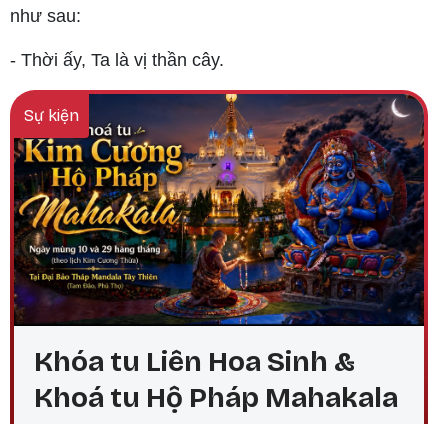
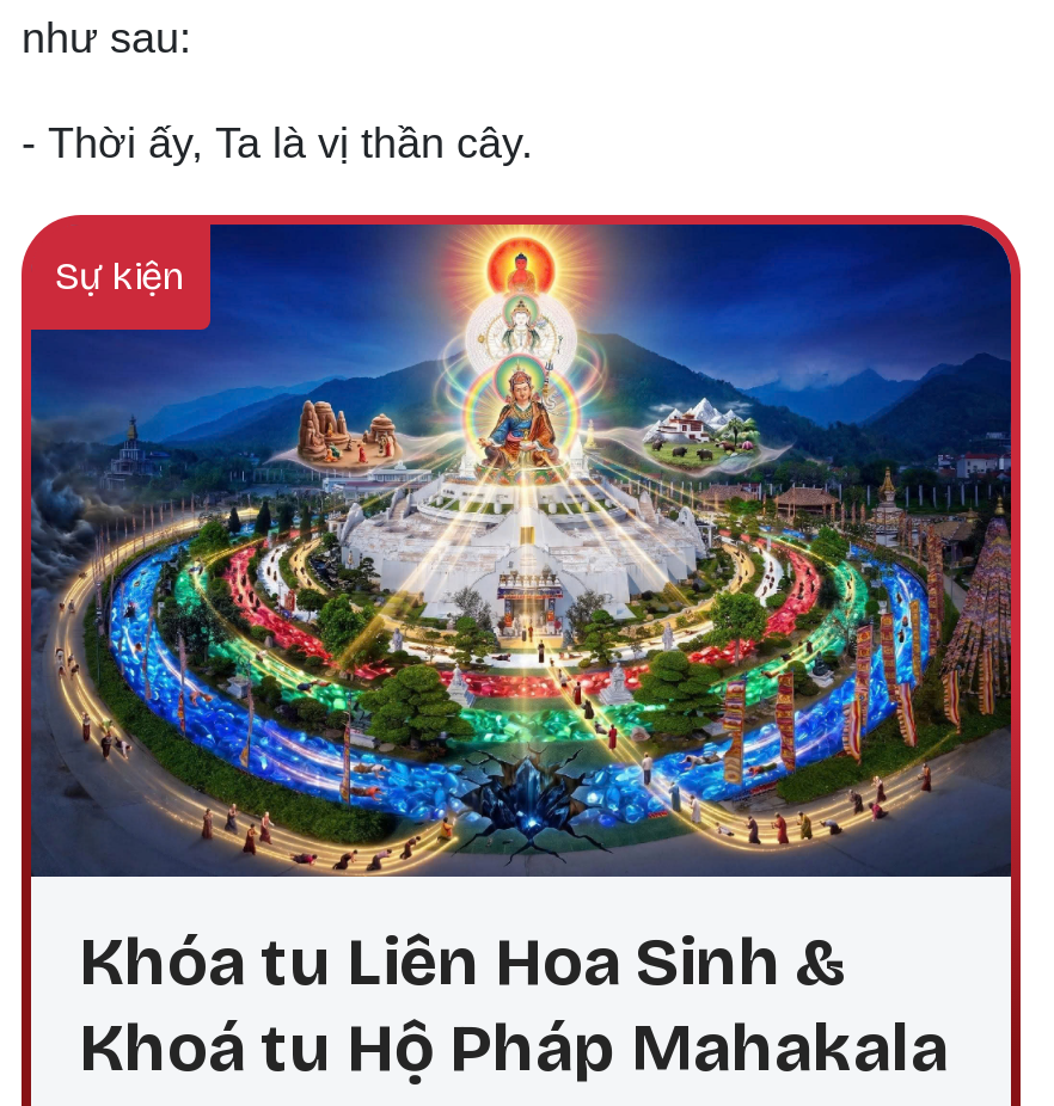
- [image]
+ [image]
